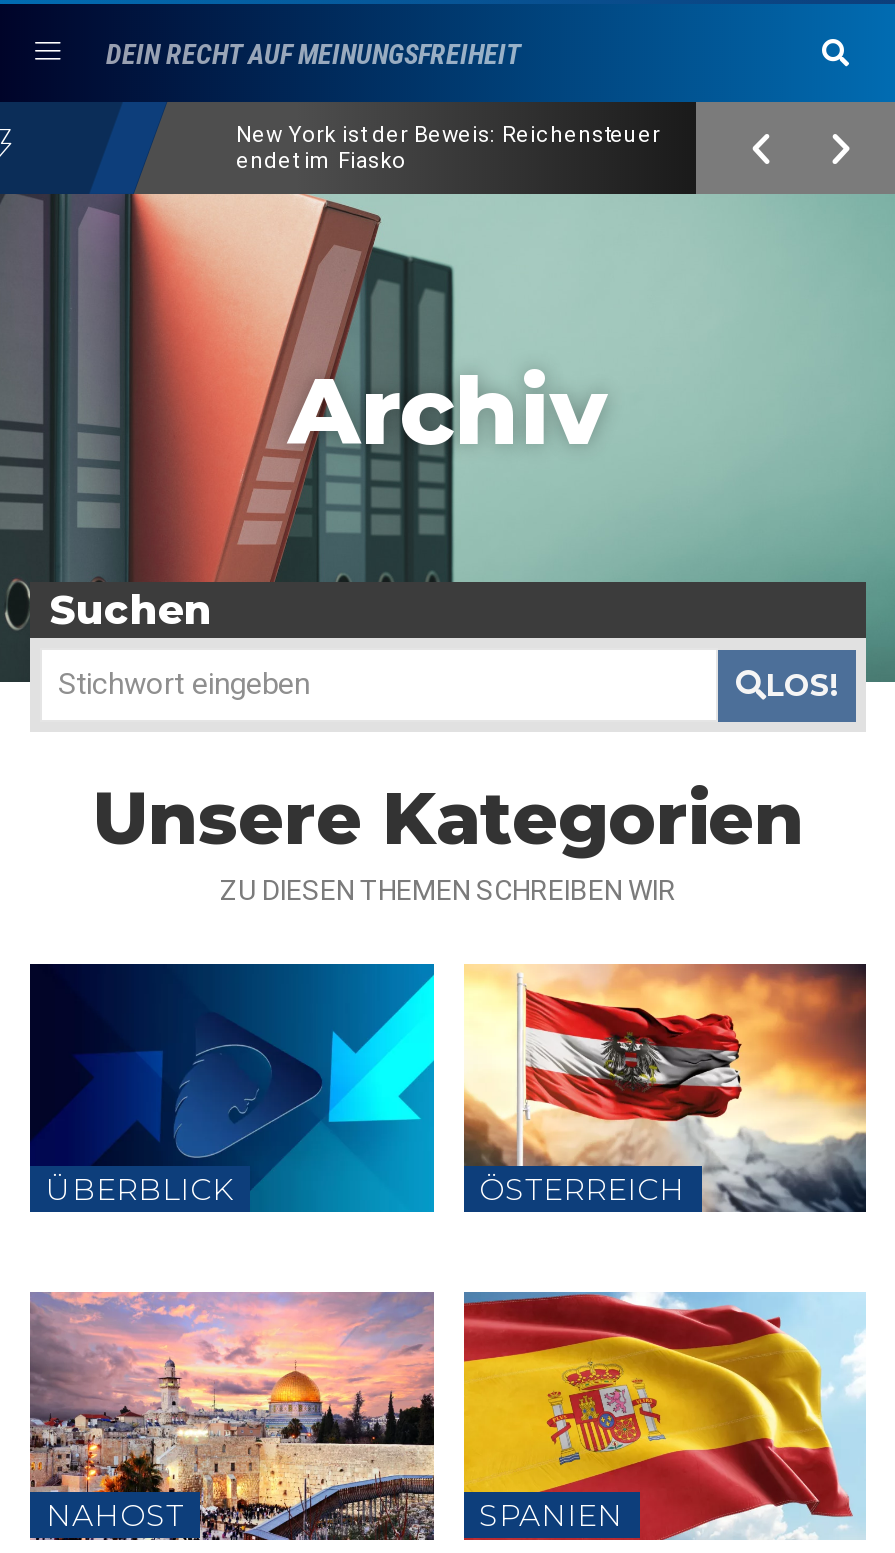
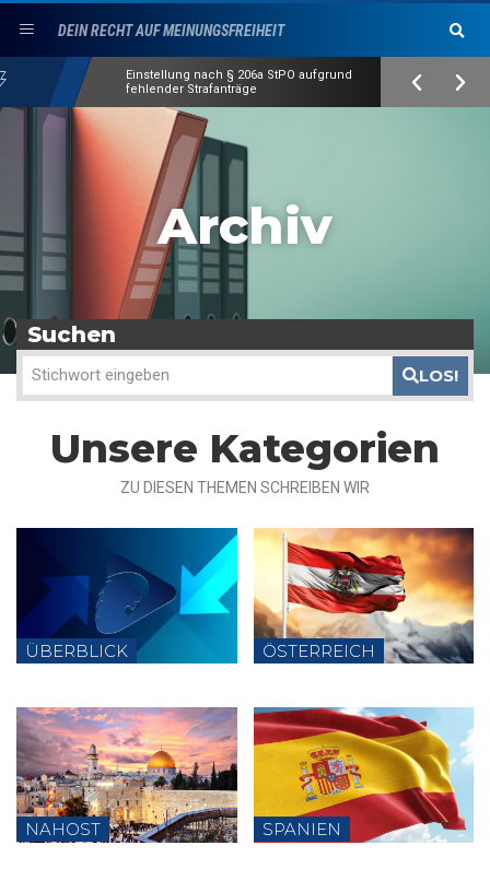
- New York ist der Beweis: Reichensteuer
- endet im Fiasko
+ Einstellung nach § 206a StPO aufgrund
+ fehlender Strafanträge
